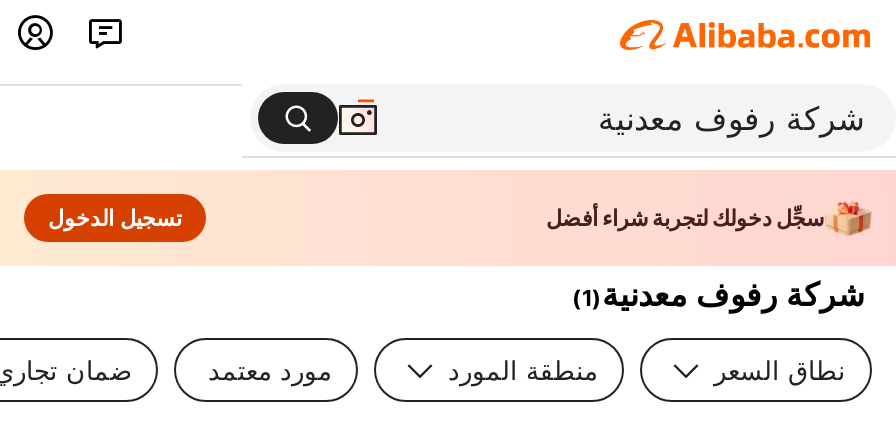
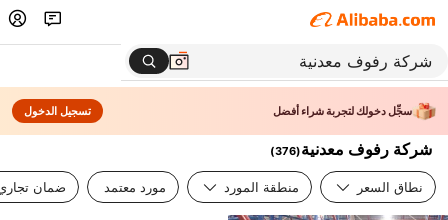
- شركة رفوف معدنية(1)
+ شركة رفوف معدنية(376)
